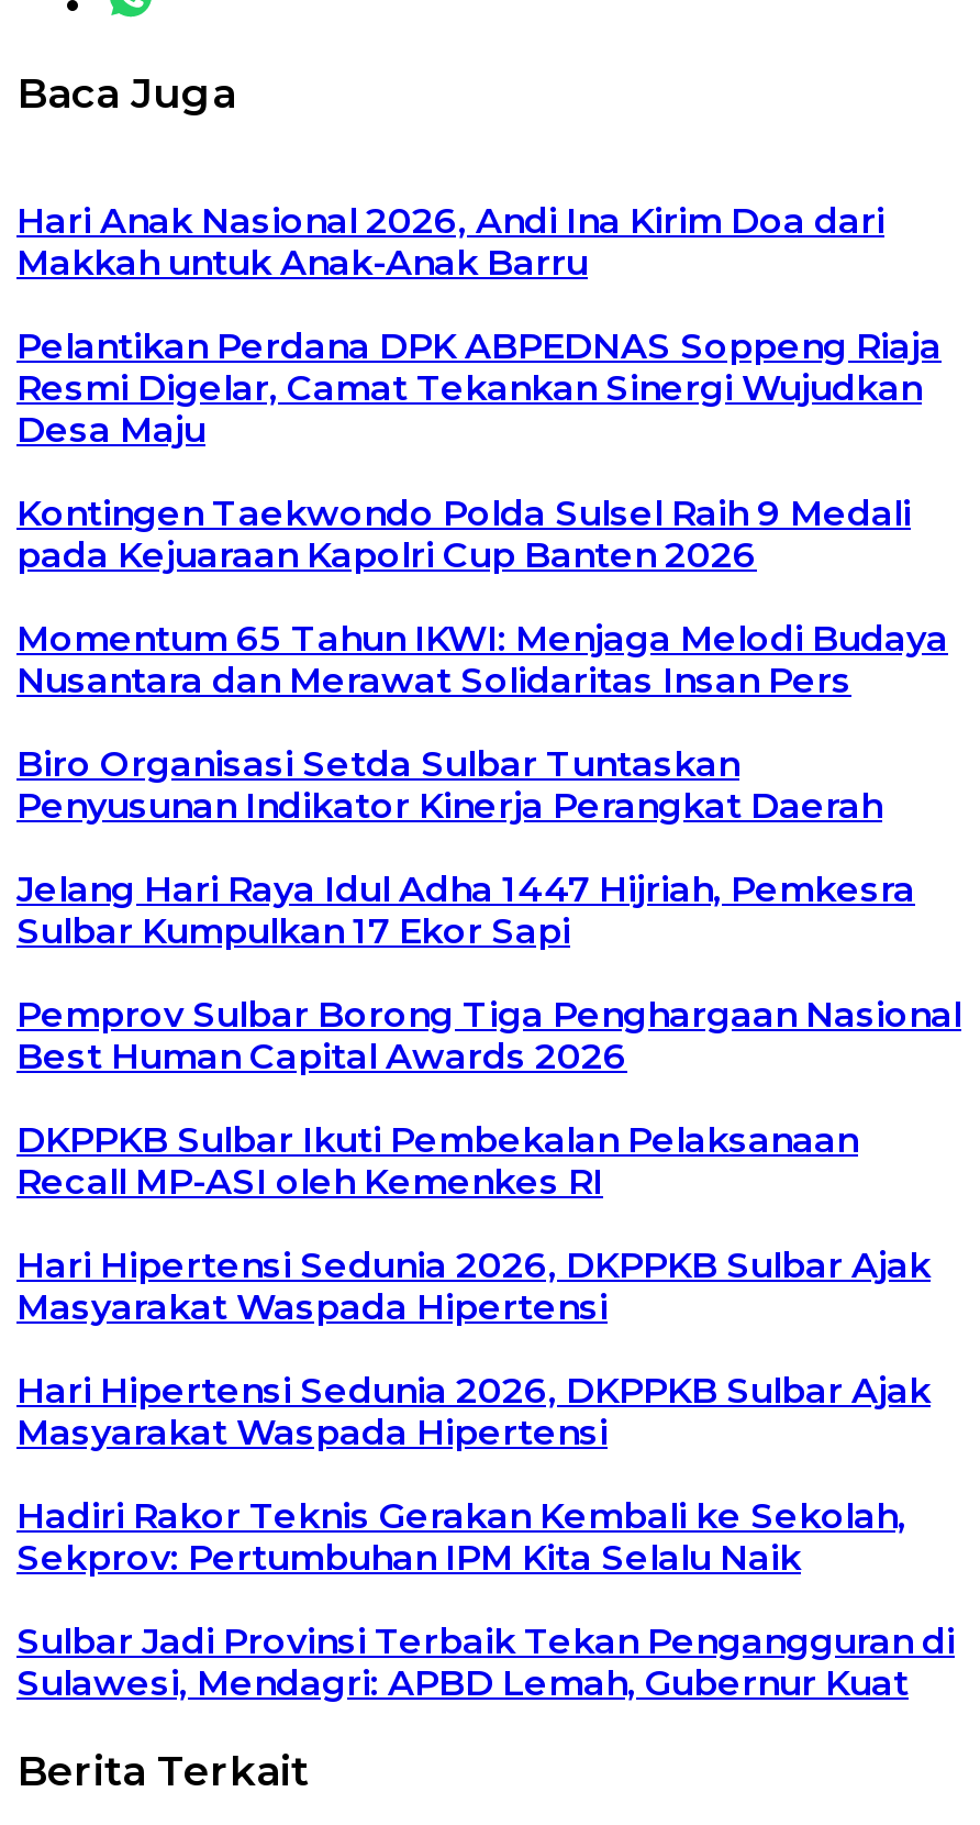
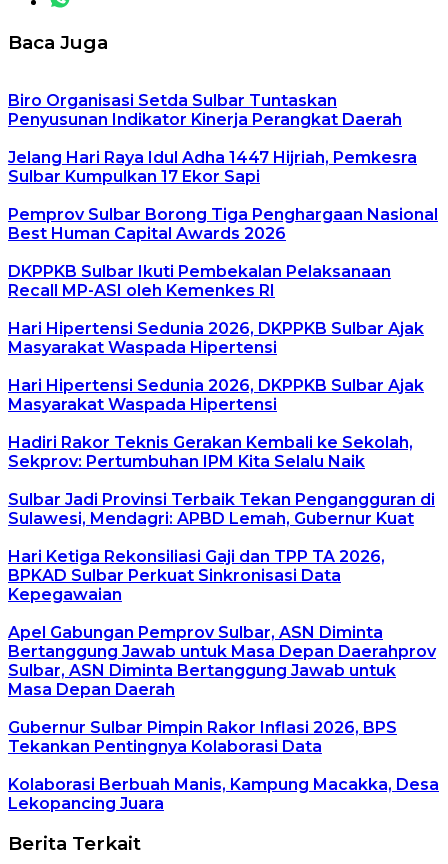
- Hari Anak Nasional 2026, Andi Ina Kirim Doa dari
- Makkah untuk Anak-Anak Barru
- Pelantikan Perdana DPK ABPEDNAS Soppeng Riaja
- Resmi Digelar, Camat Tekankan Sinergi Wujudkan
- Desa Maju
- Kontingen Taekwondo Polda Sulsel Raih 9 Medali
- pada Kejuaraan Kapolri Cup Banten 2026
- Momentum 65 Tahun IKWI: Menjaga Melodi Budaya
- Nusantara dan Merawat Solidaritas Insan Pers

moved up: Biro Organisasi Setda Sulbar Tuntaskan | Penyusunan Indikator Kinerja Perangkat Daerah | Jelang Hari Raya Idul Adha 1447 Hijriah, Pemkesra | ... | Sulbar Jadi Provinsi Terbaik Tekan Pengangguran di | Sulawesi, Mendagri: APBD Lemah, Gubernur Kuat

+ Hari Ketiga Rekonsiliasi Gaji dan TPP TA 2026,
+ BPKAD Sulbar Perkuat Sinkronisasi Data
+ Kepegawaian
+ Apel Gabungan Pemprov Sulbar, ASN Diminta
+ Bertanggung Jawab untuk Masa Depan Daerahprov
+ Sulbar, ASN Diminta Bertanggung Jawab untuk
+ Masa Depan Daerah
+ Gubernur Sulbar Pimpin Rakor Inflasi 2026, BPS
+ Tekankan Pentingnya Kolaborasi Data
+ Kolaborasi Berbuah Manis, Kampung Macakka, Desa
+ Lekopancing Juara
